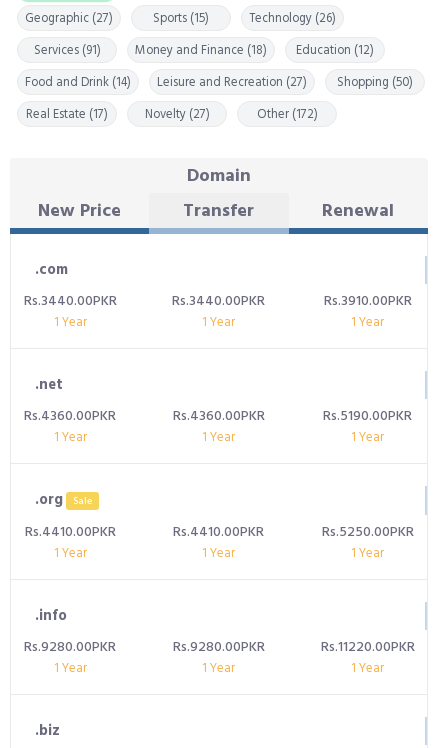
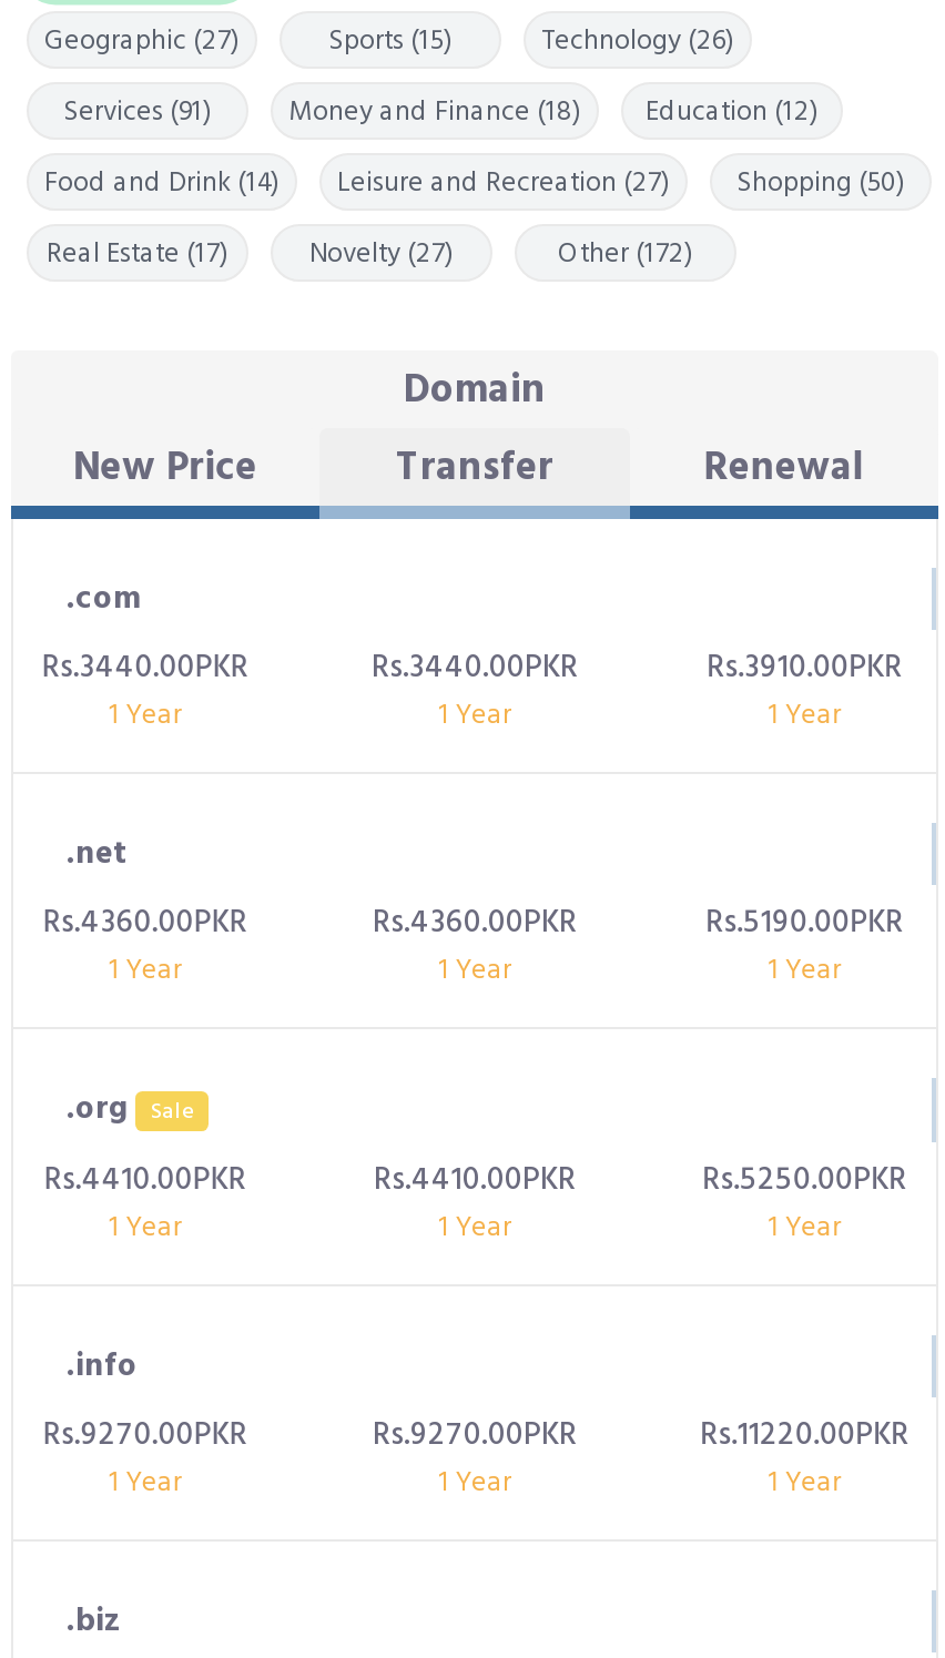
- Rs.9280.00PKR
+ Rs.9270.00PKR

- Rs.9280.00PKR
+ Rs.9270.00PKR
